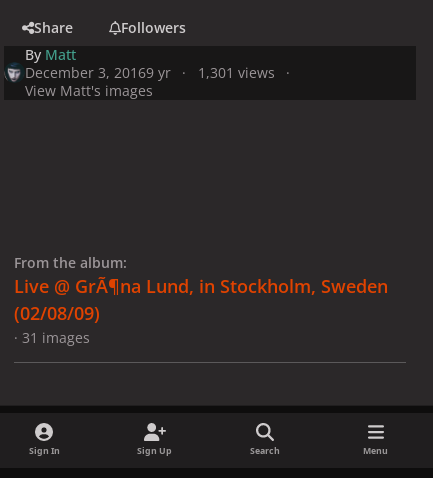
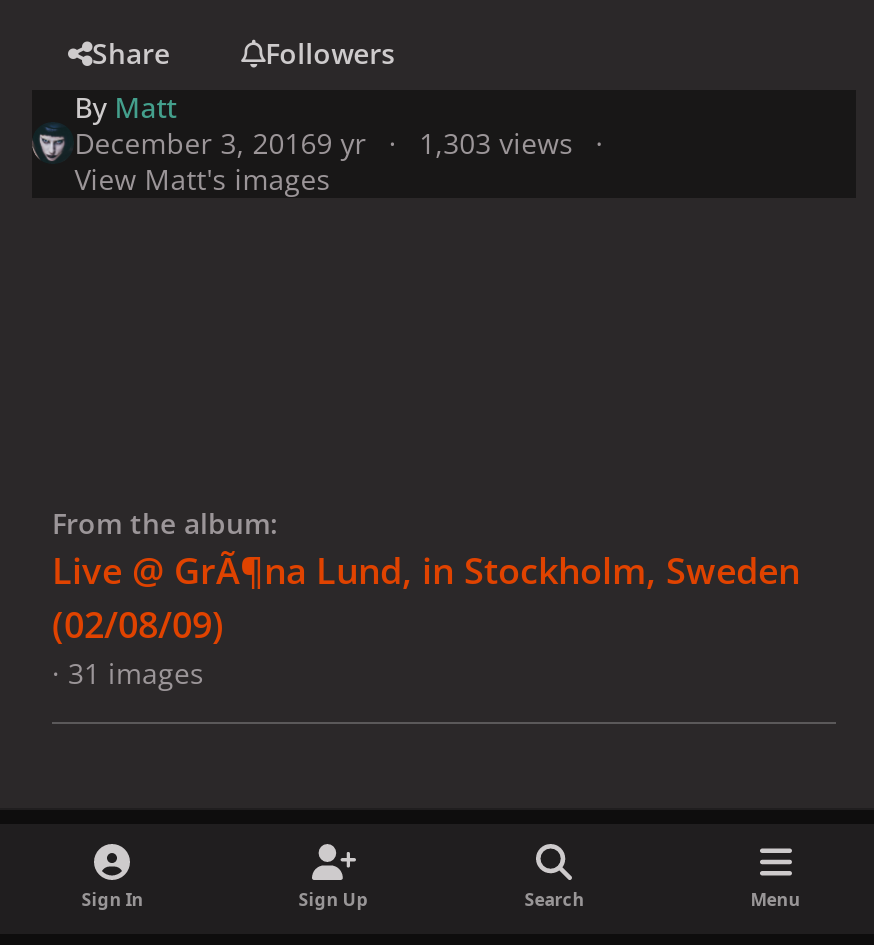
- December 3, 20169 yr 1,301 views
+ December 3, 20169 yr 1,303 views
